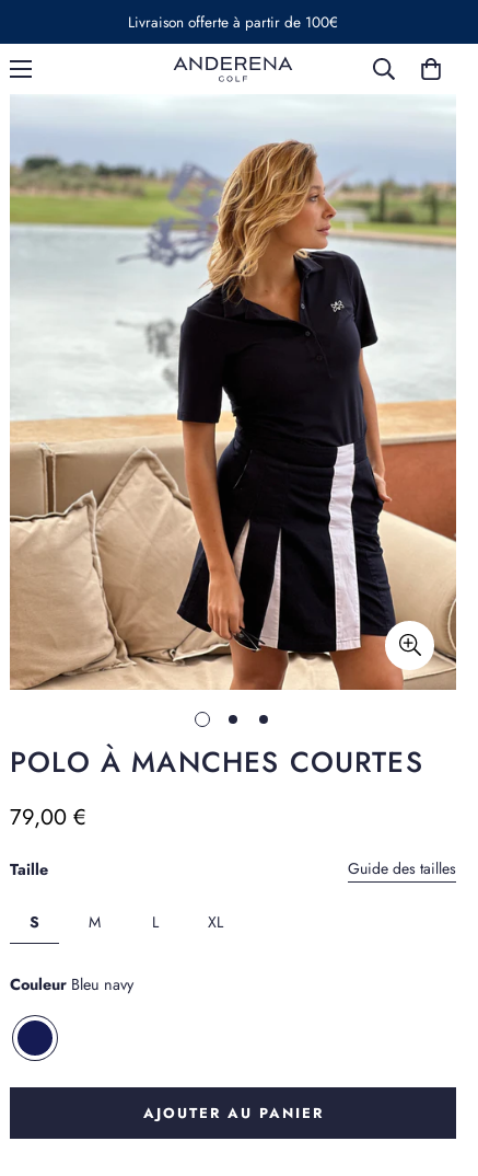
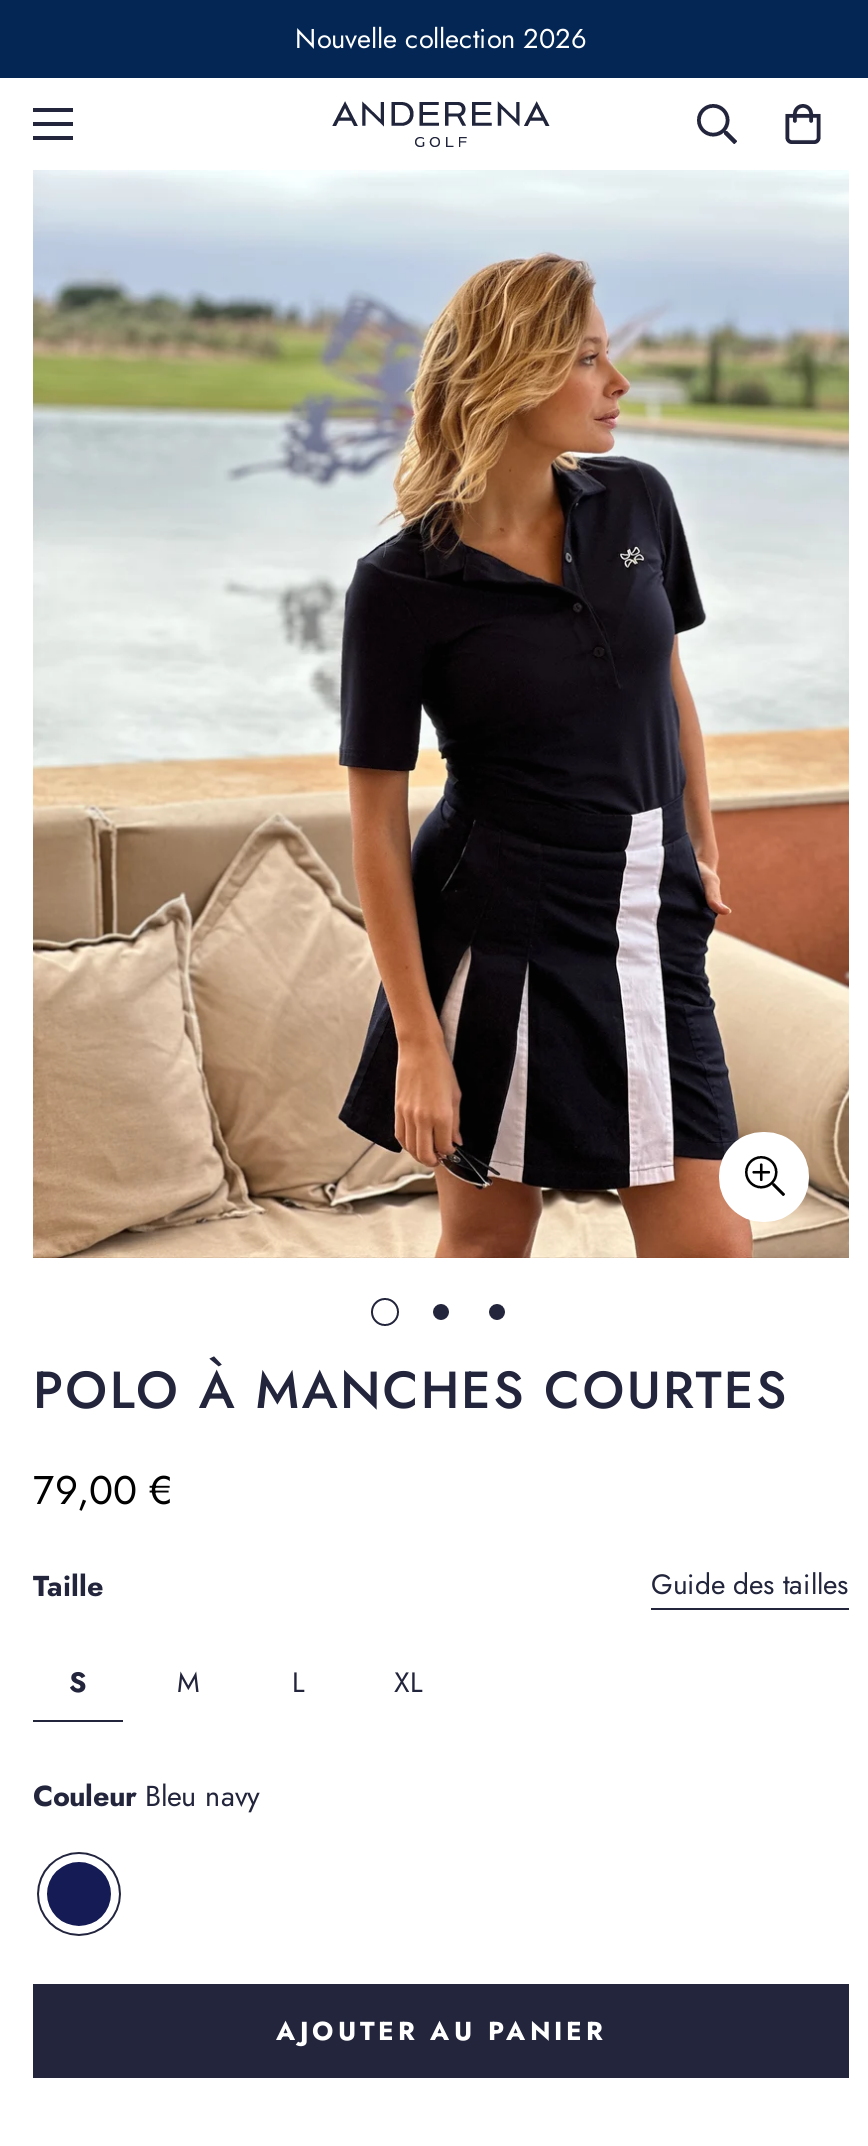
- Livraison offerte à partir de 100€
+ Nouvelle collection 2026
